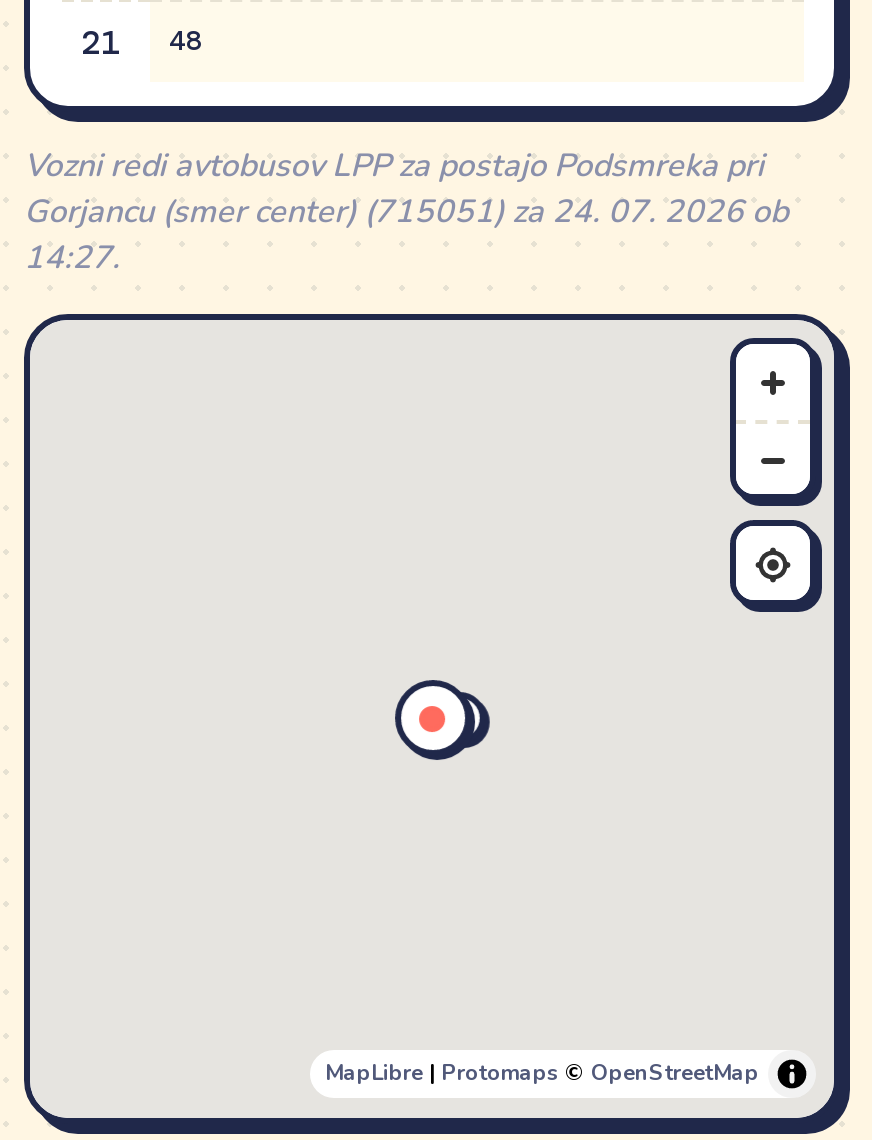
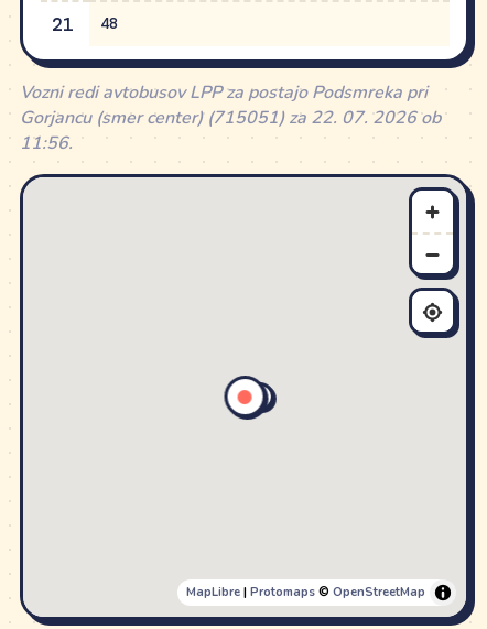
- Gorjancu (smer center) (715051) za 24. 07. 2026 ob
+ Gorjancu (smer center) (715051) za 22. 07. 2026 ob

- 14:27.
+ 11:56.
